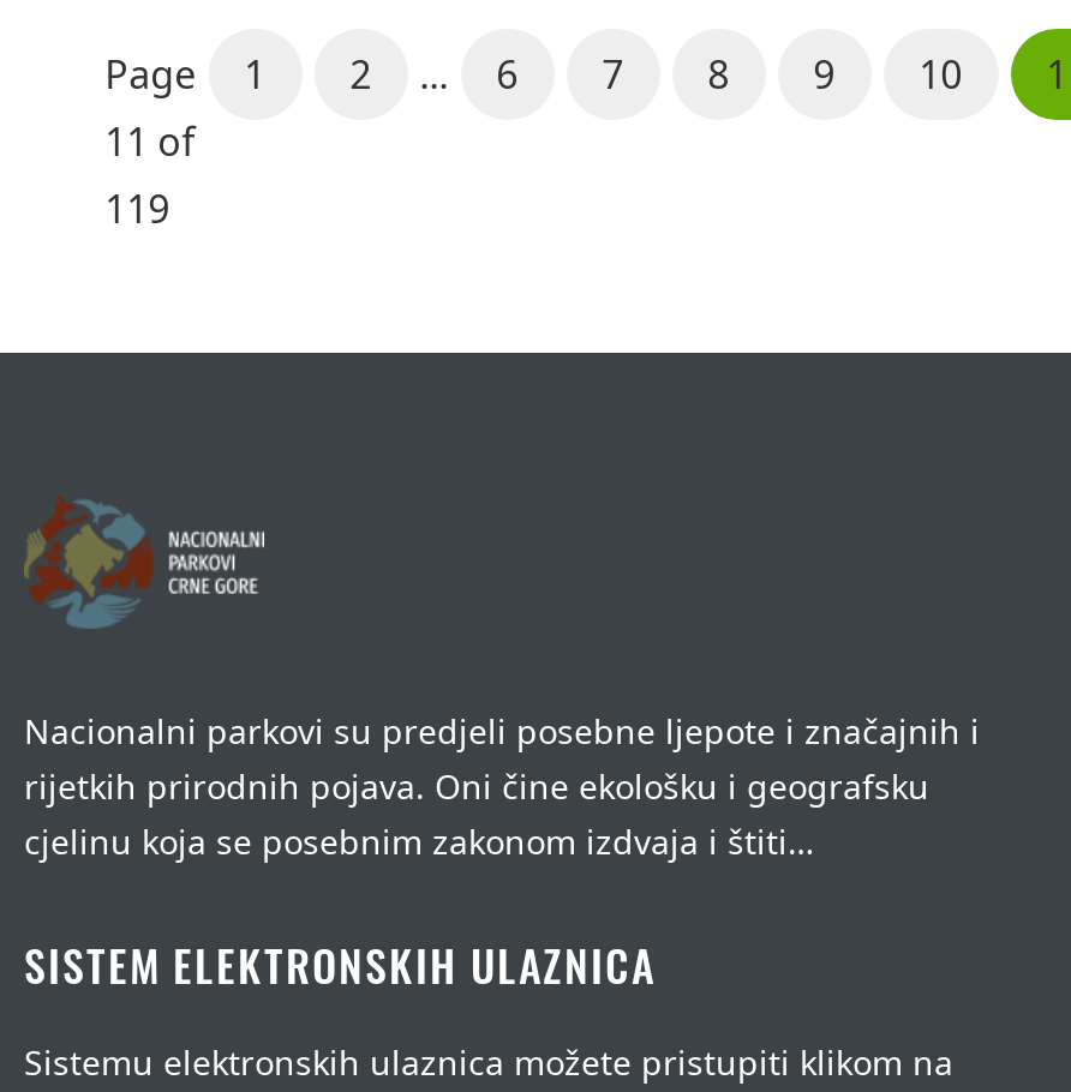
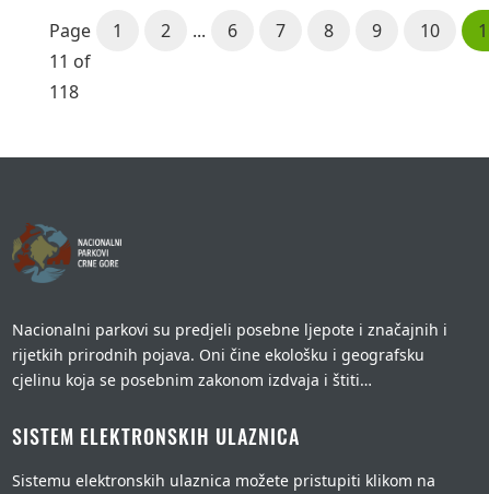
- 119
+ 118
